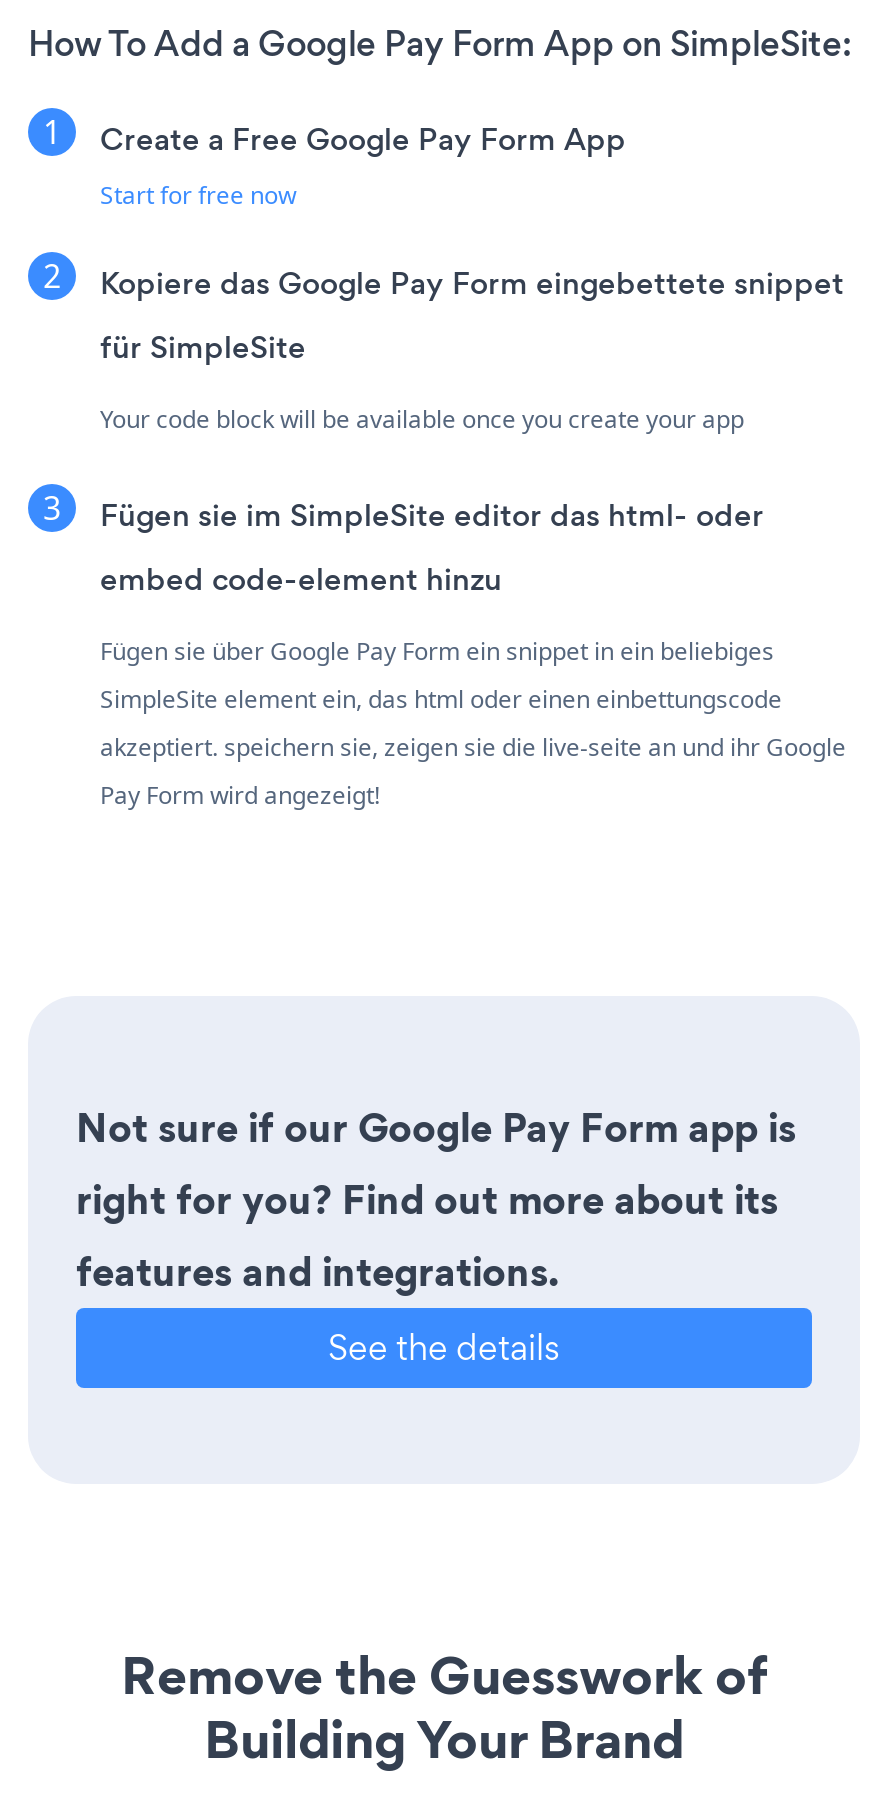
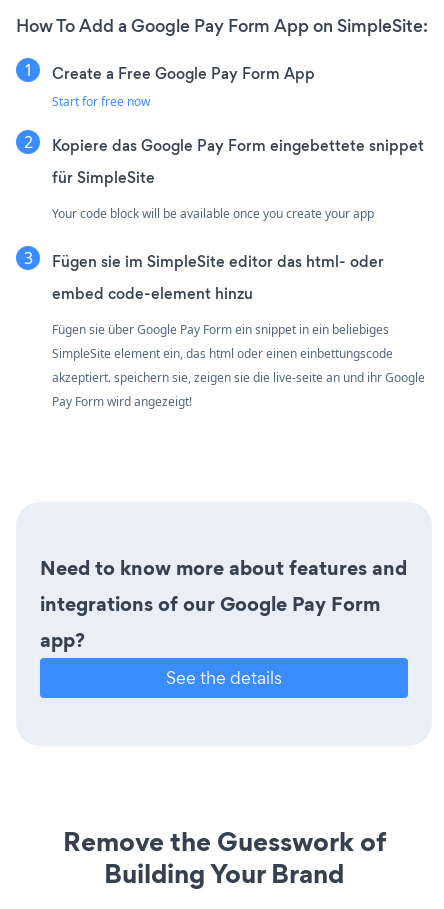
- Not sure if our Google Pay Form app is
- right for you? Find out more about its
- features and integrations.
+ Need to know more about features and
+ integrations of our Google Pay Form
+ app?
